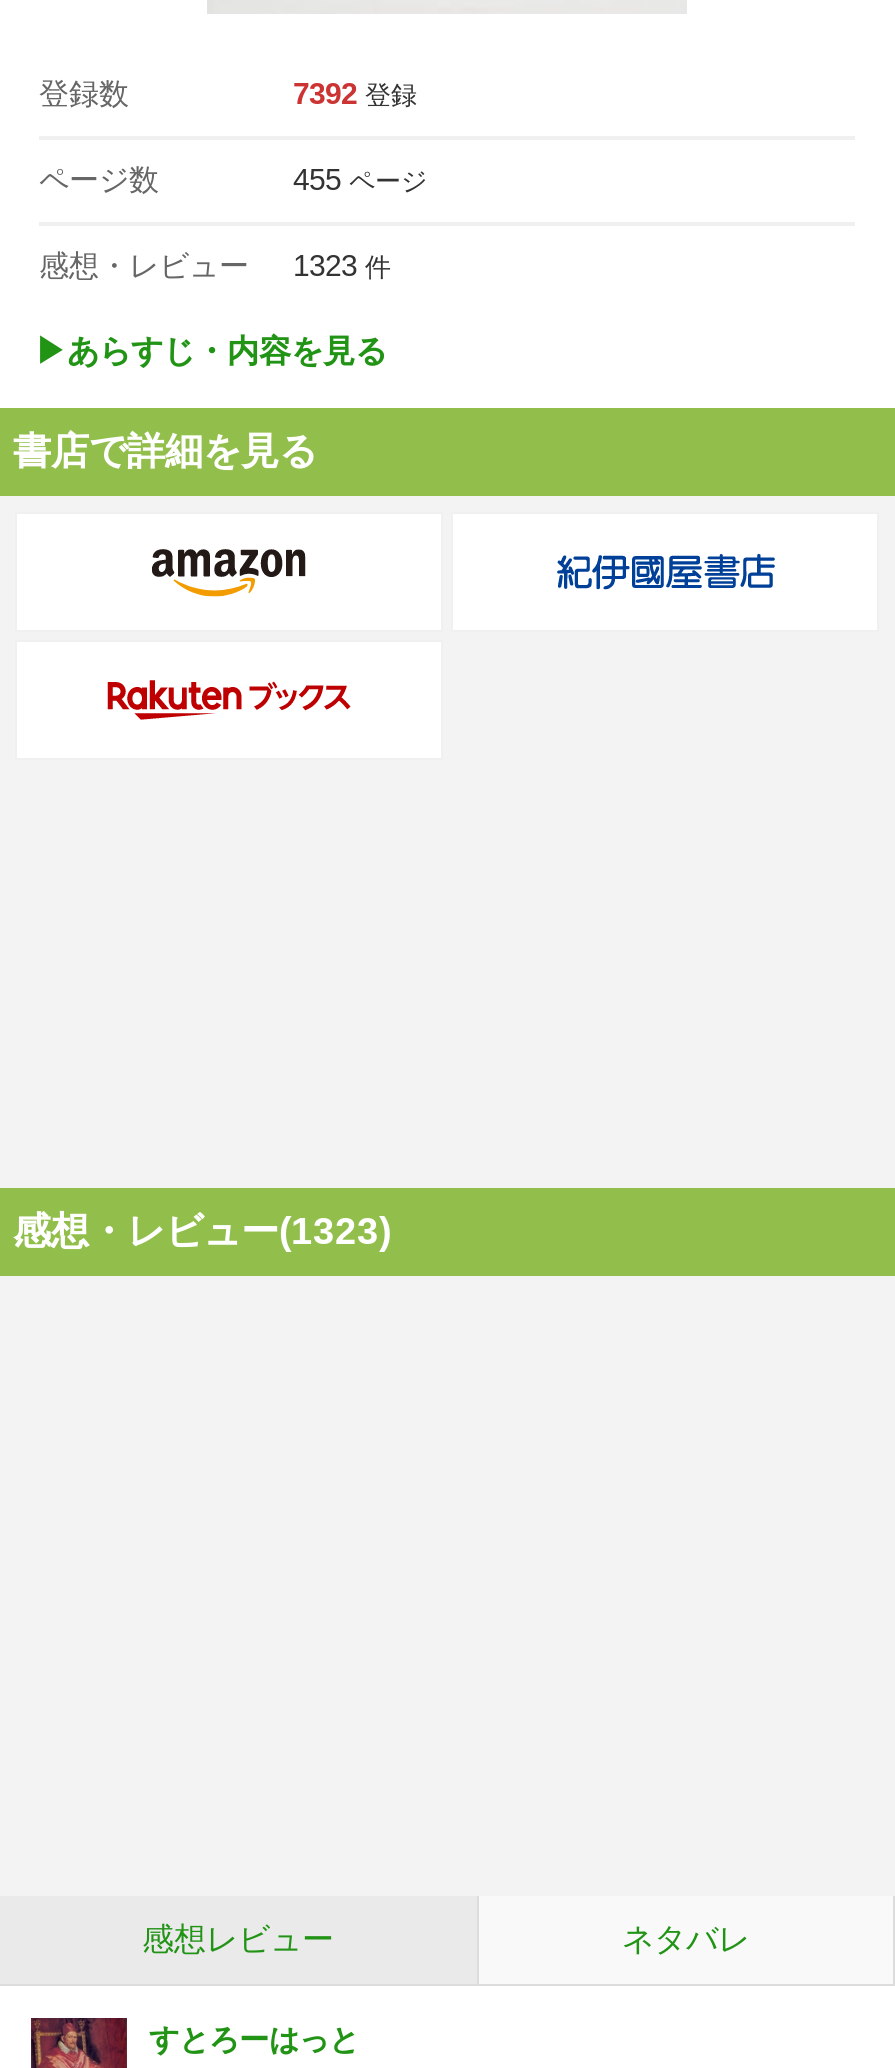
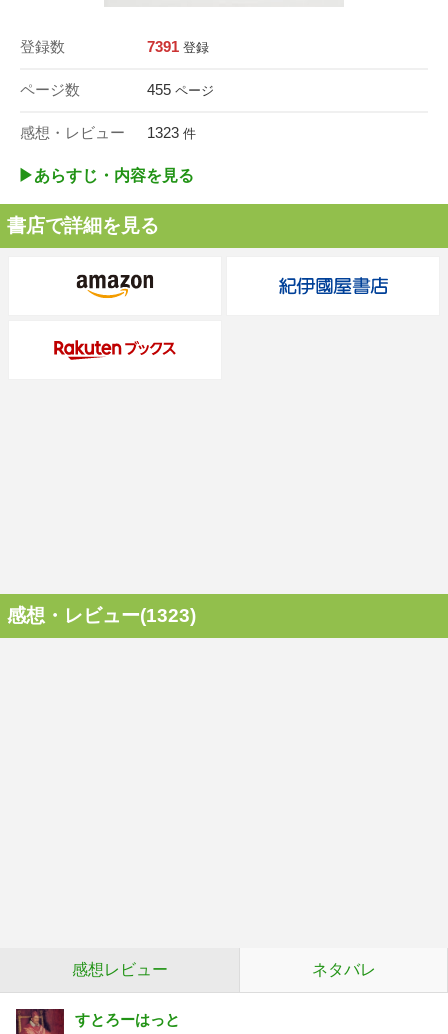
- 7392 登録
+ 7391 登録
